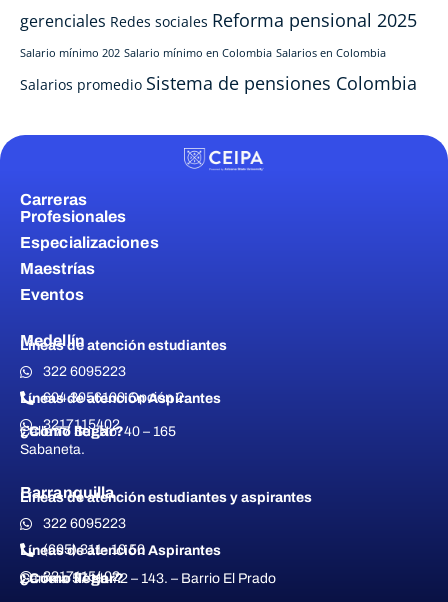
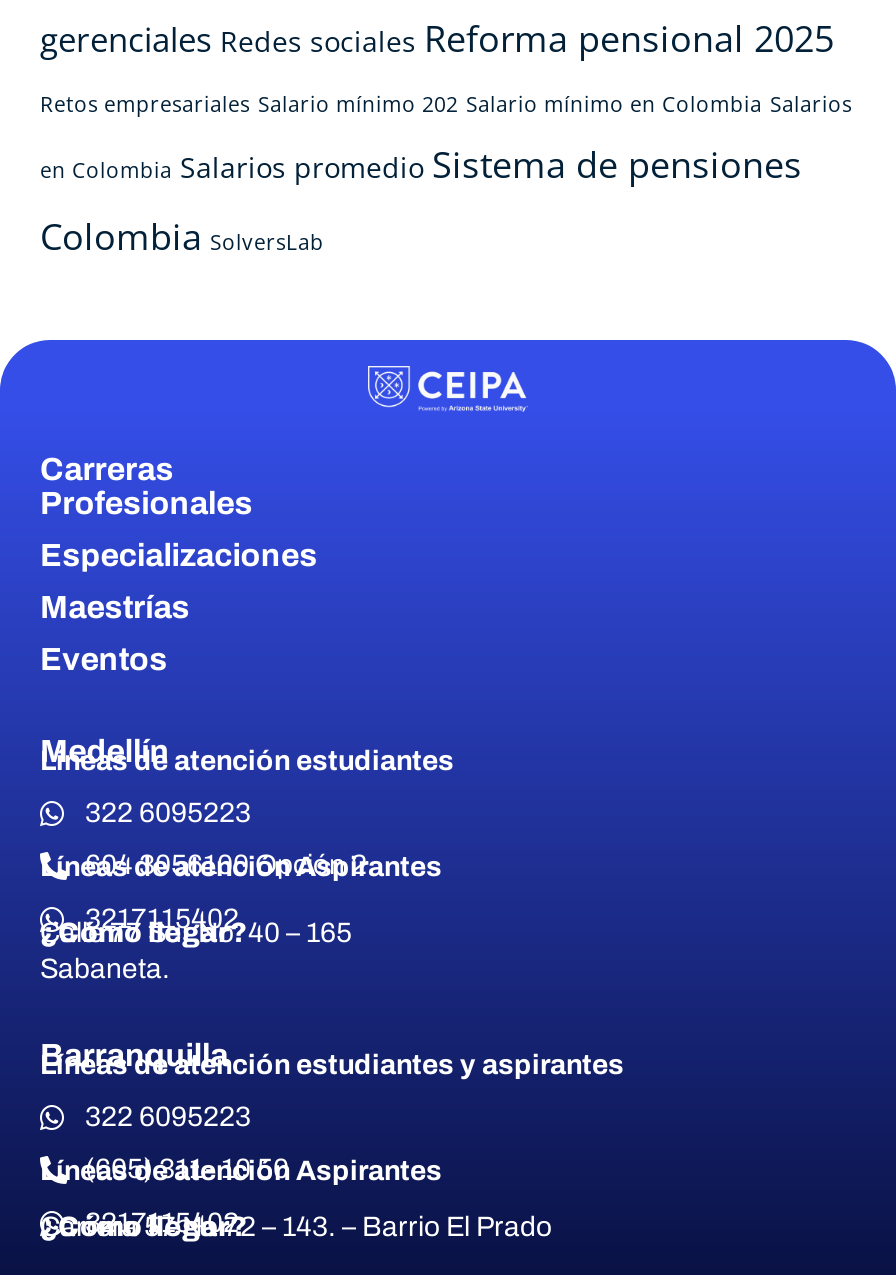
- Salario mínimo 202 Salario mínimo en Colombia Salarios en Colombia
- Salarios promedio Sistema de pensiones Colombia
+ Retos empresariales Salario mínimo 202 Salario mínimo en Colombia Salarios
+ en Colombia Salarios promedio Sistema de pensiones
+ Colombia SolversLab
